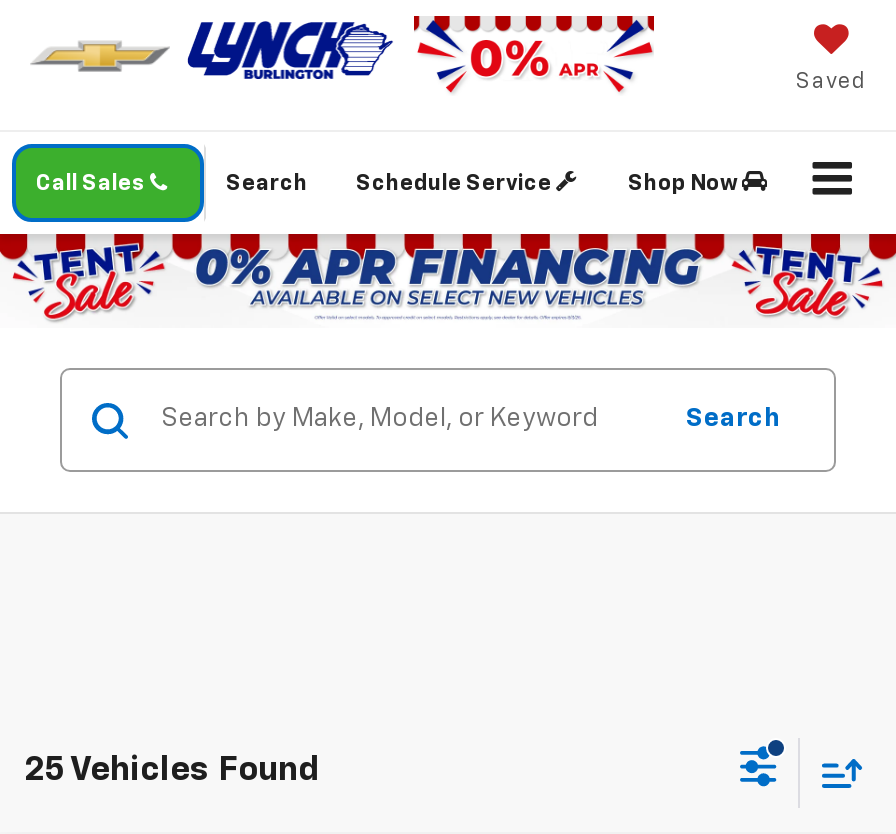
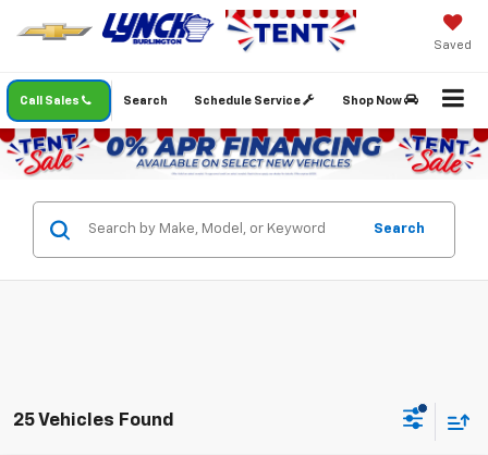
- [image]
+ [image]
